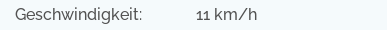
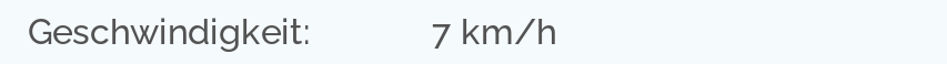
- 11 km/h
+ 7 km/h
